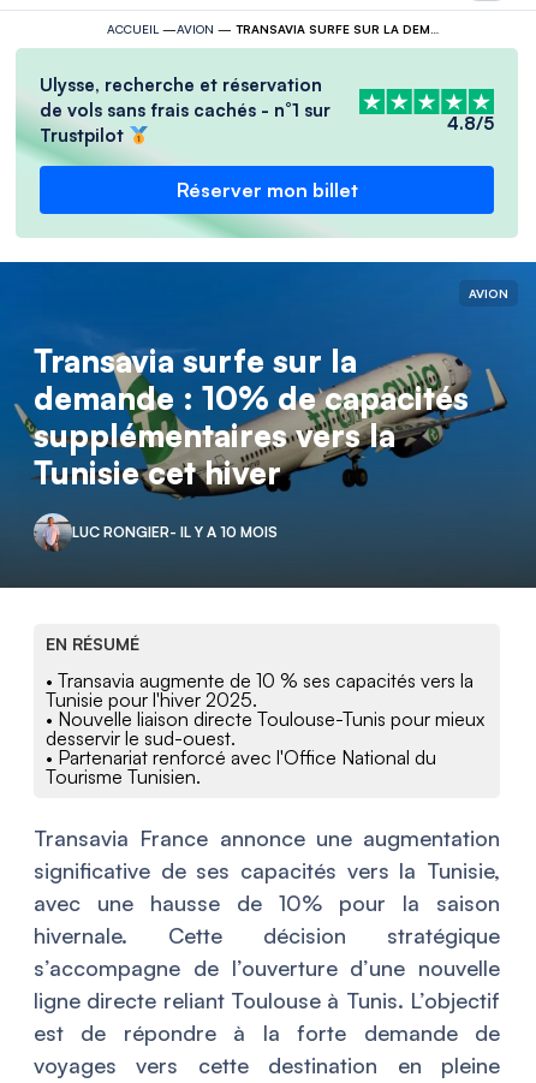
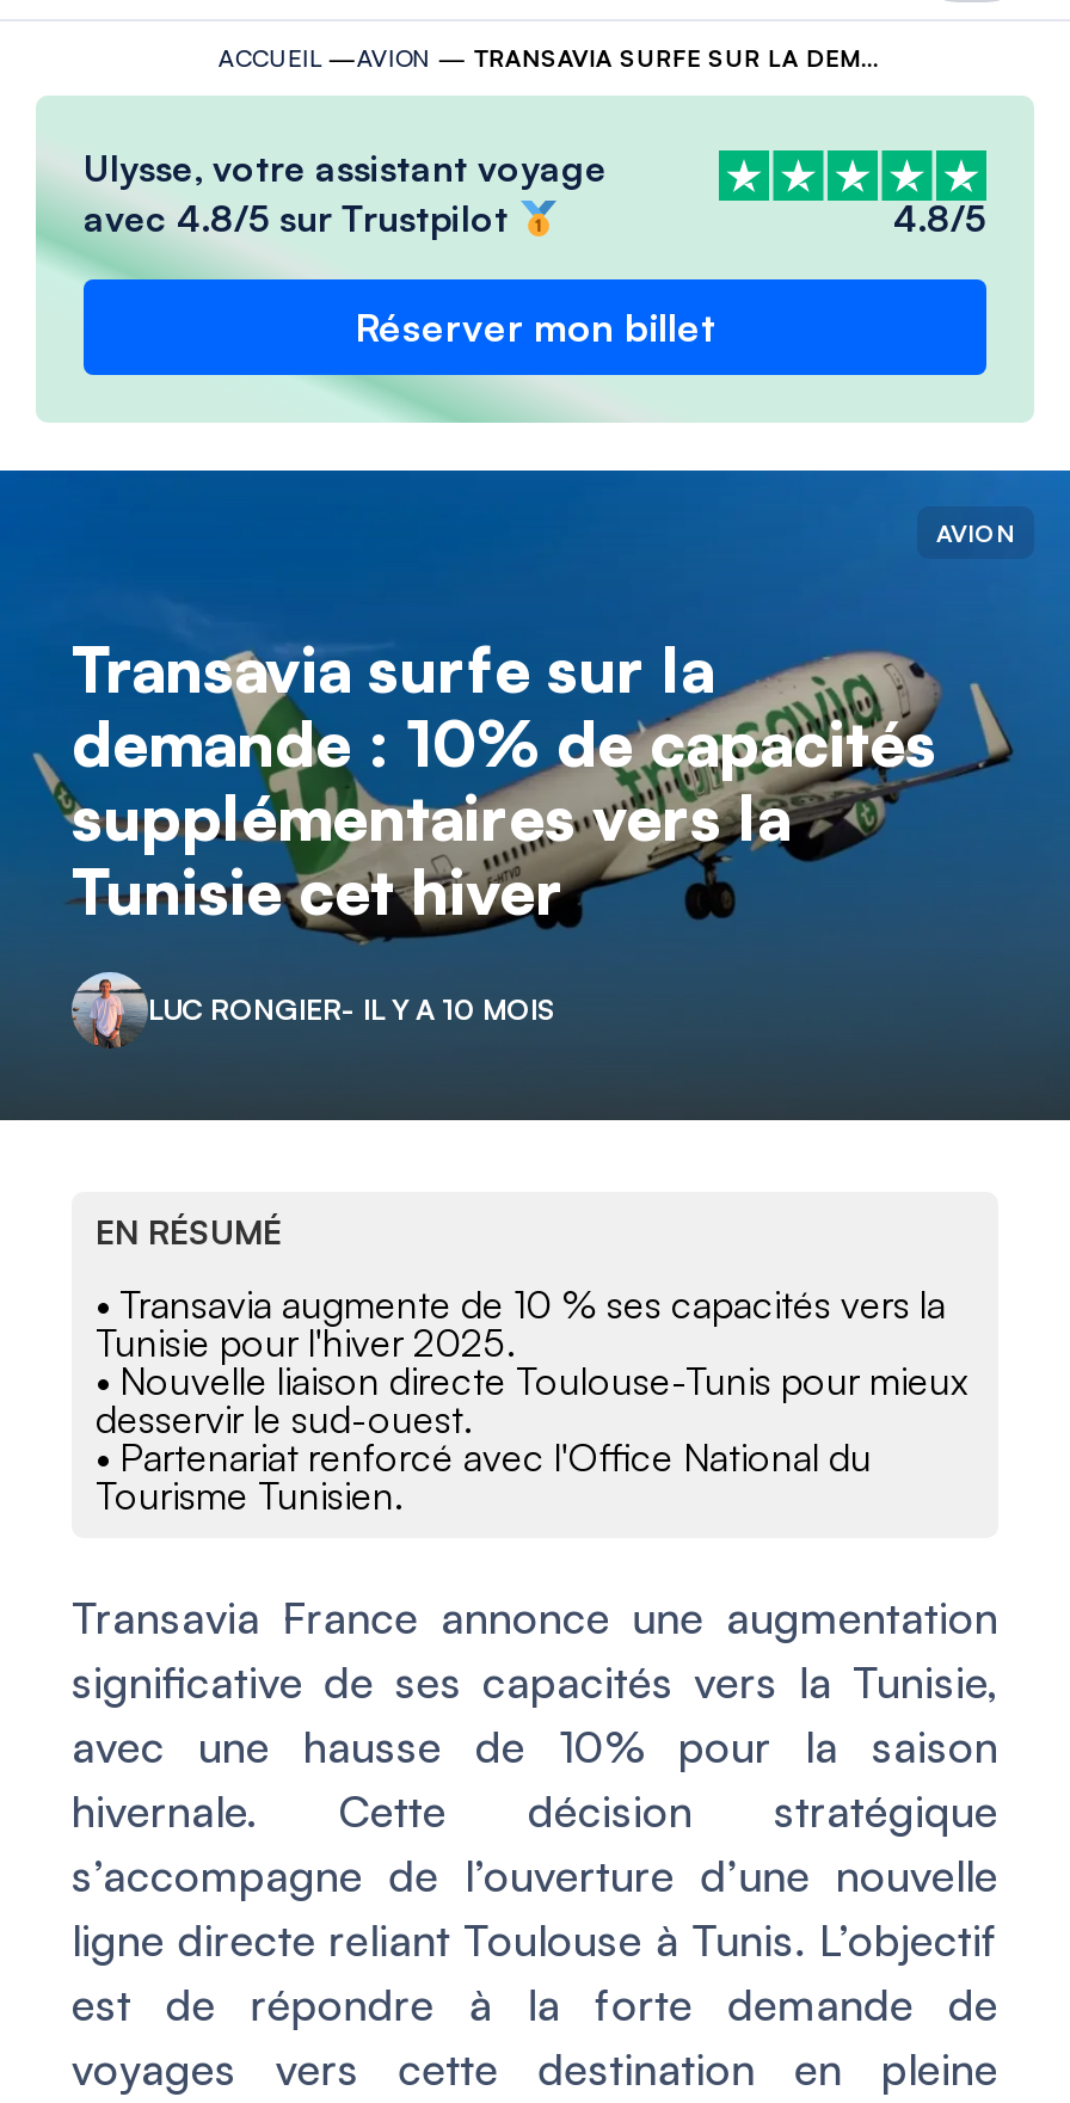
- Ulysse, recherche et réservation
- de vols sans frais cachés - n°1 sur
- Trustpilot
+ Ulysse, votre assistant voyage
+ avec 4.8/5 sur Trustpilot
